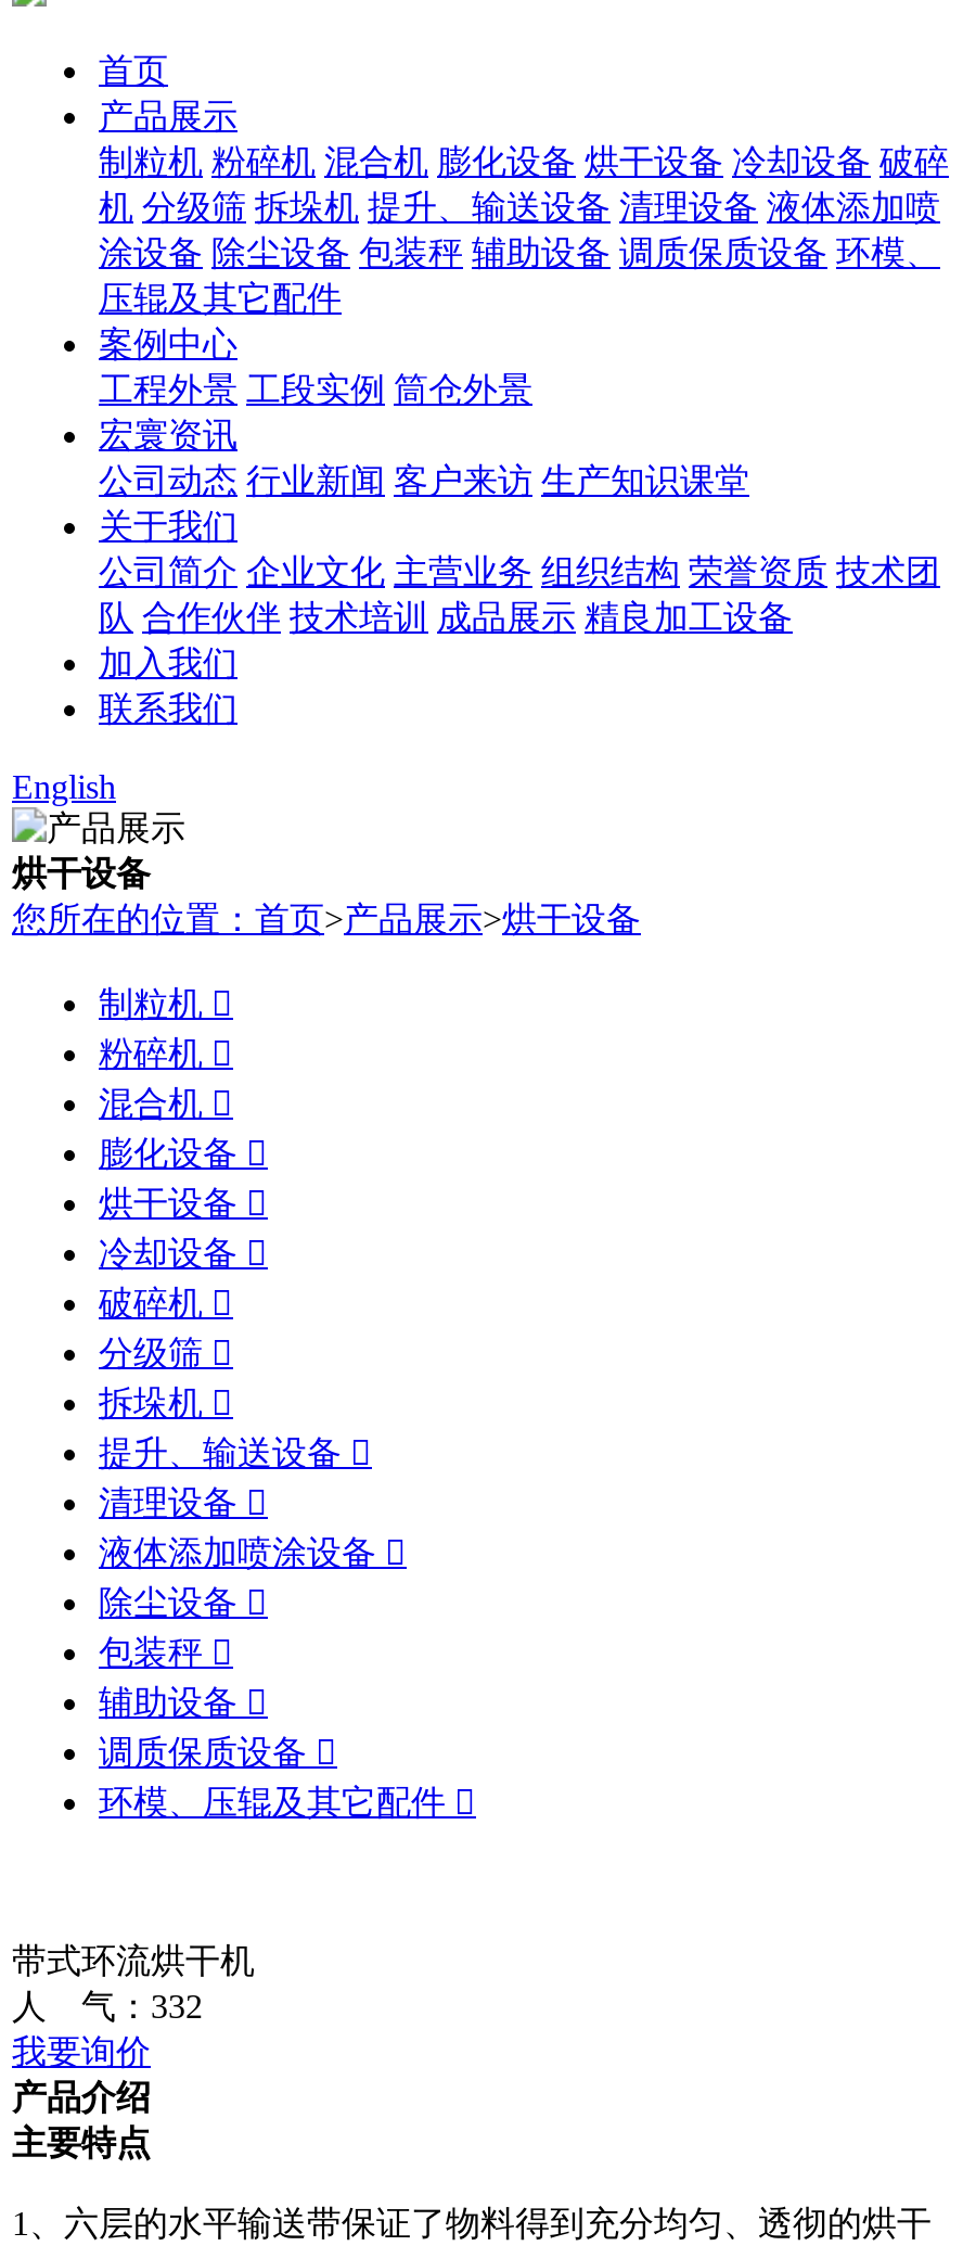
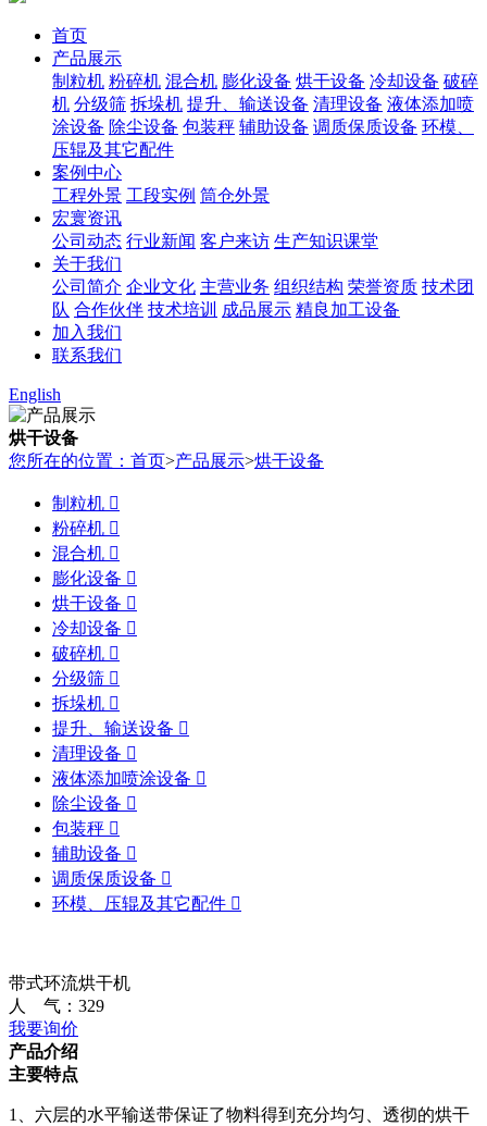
- 人 气：332
+ 人 气：329
